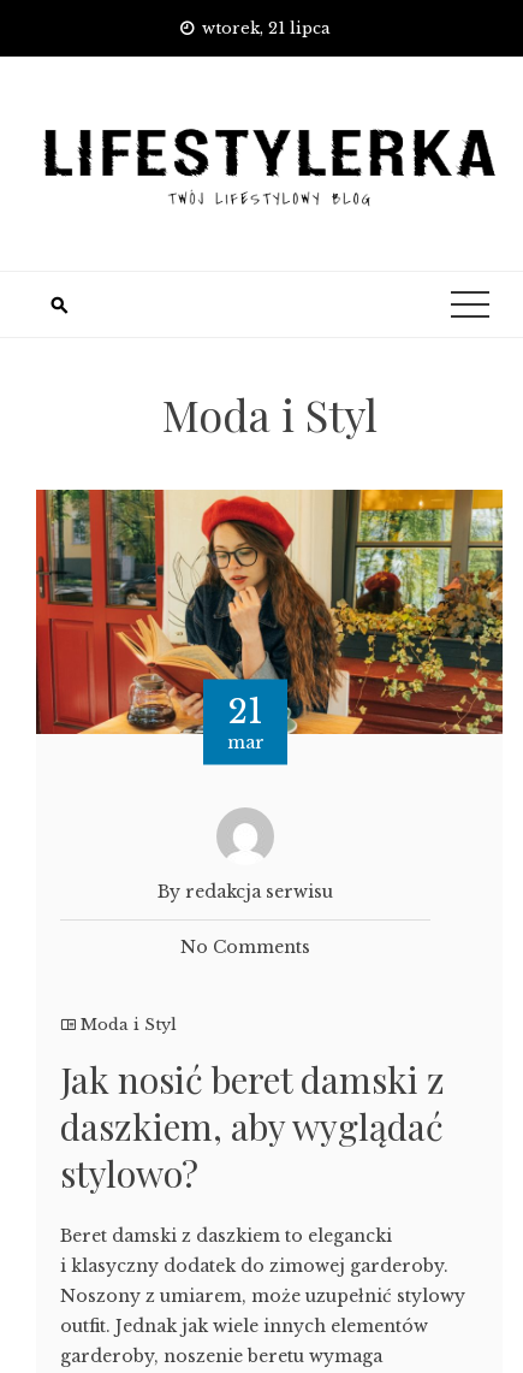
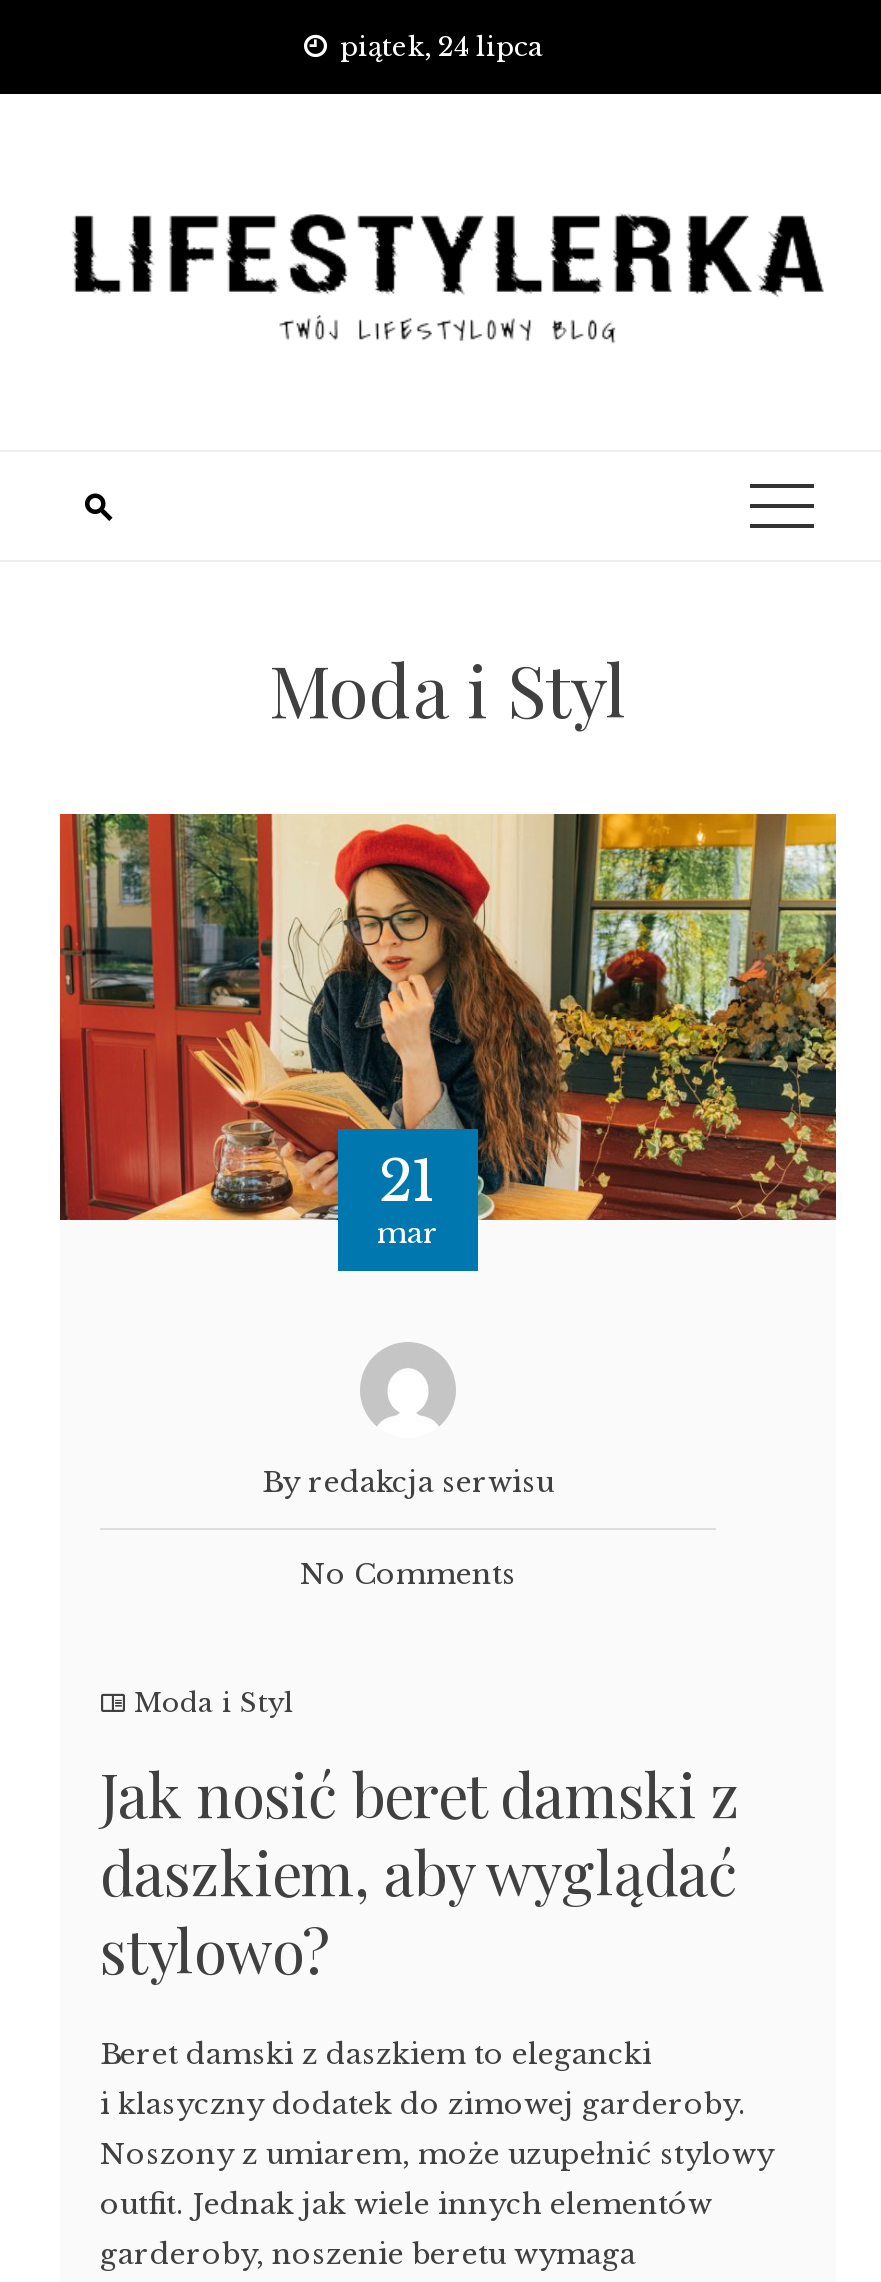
- wtorek, 21 lipca
+ piątek, 24 lipca
